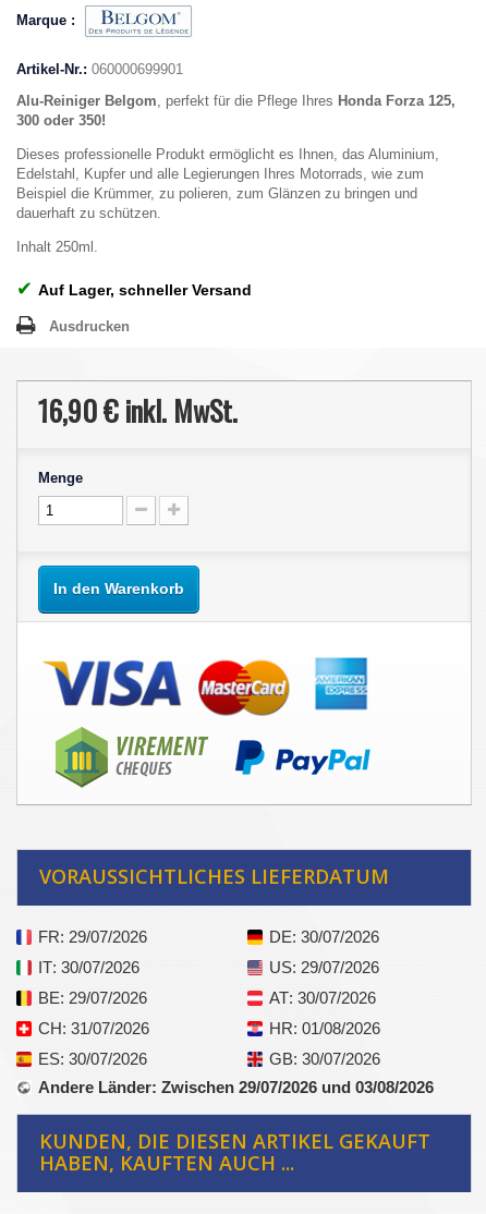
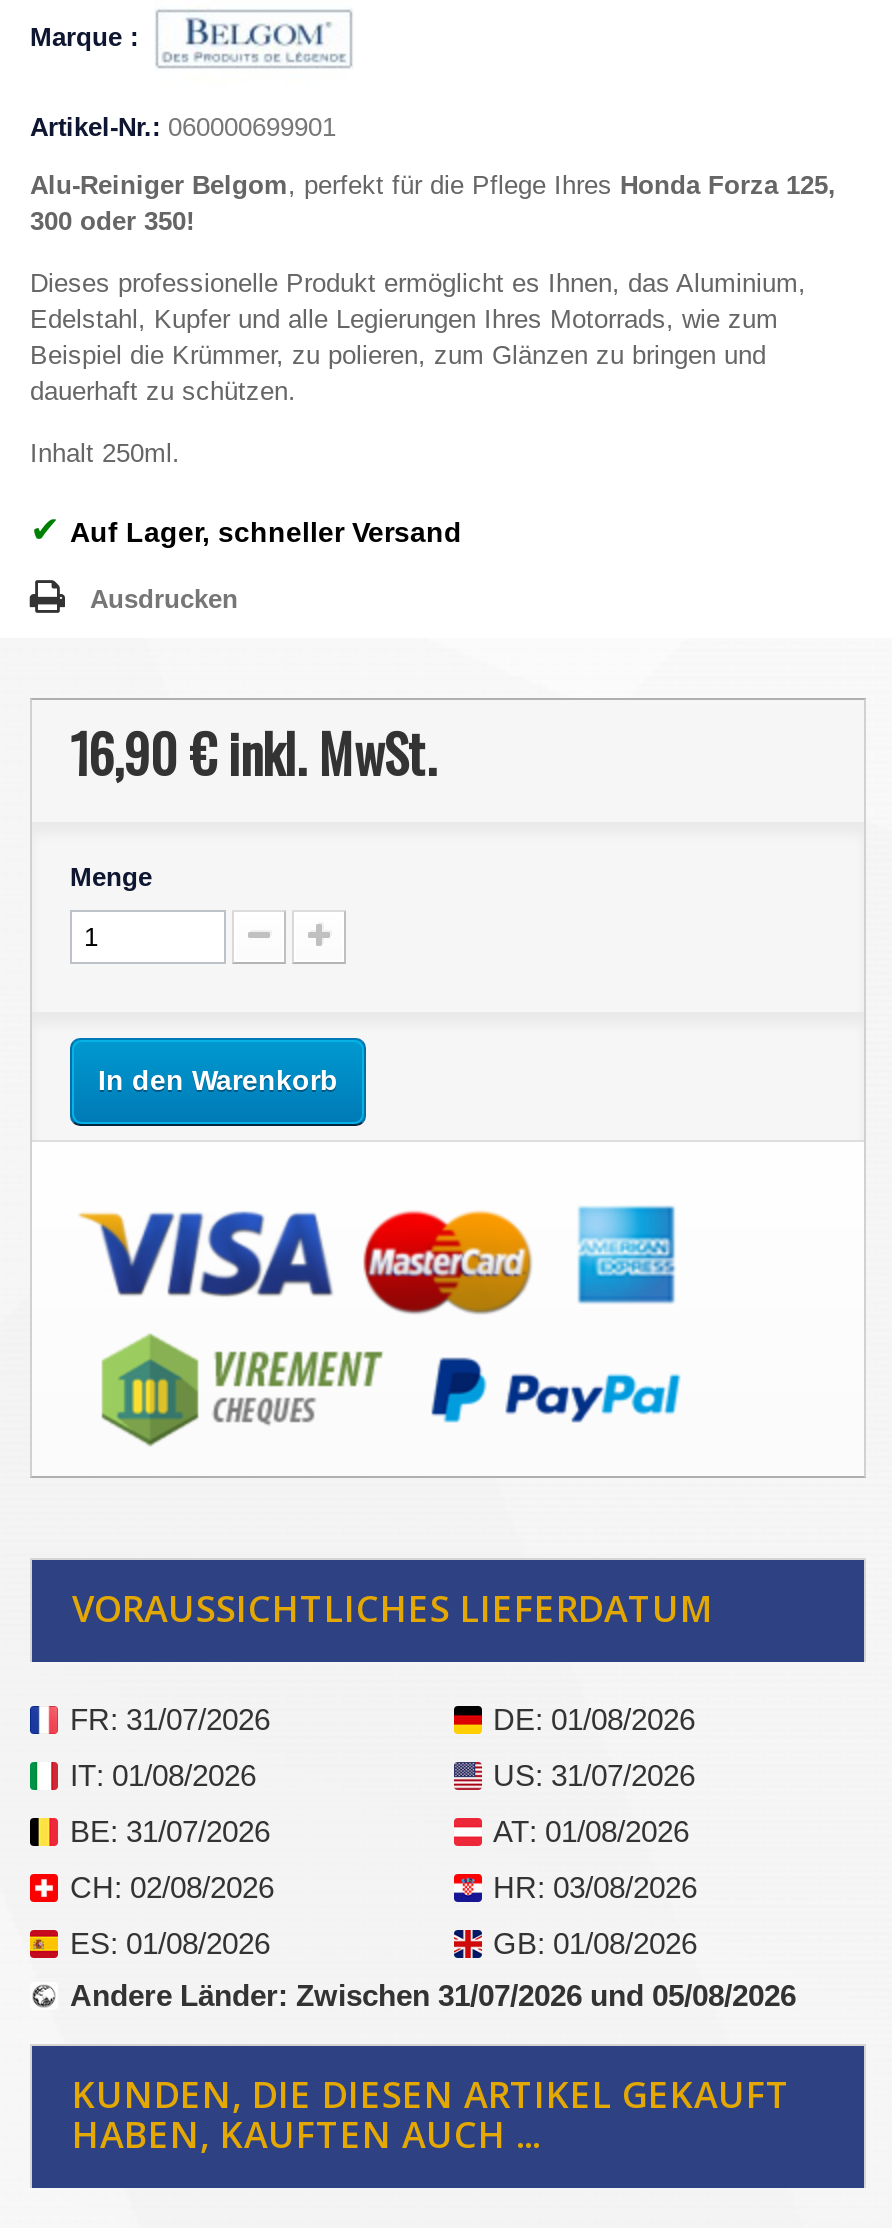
- FR: 29/07/2026
+ FR: 31/07/2026

- DE: 30/07/2026
+ DE: 01/08/2026

- IT: 30/07/2026
+ IT: 01/08/2026

- US: 29/07/2026
+ US: 31/07/2026

- BE: 29/07/2026
+ BE: 31/07/2026

- AT: 30/07/2026
+ AT: 01/08/2026

- CH: 31/07/2026
+ CH: 02/08/2026

- HR: 01/08/2026
+ HR: 03/08/2026

- ES: 30/07/2026
+ ES: 01/08/2026

- GB: 30/07/2026
+ GB: 01/08/2026

- Andere Länder: Zwischen 29/07/2026 und 03/08/2026
+ Andere Länder: Zwischen 31/07/2026 und 05/08/2026
